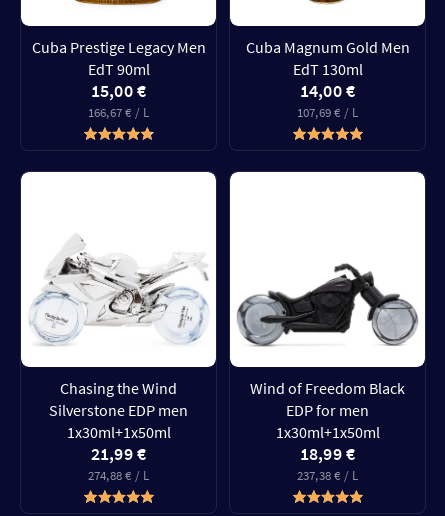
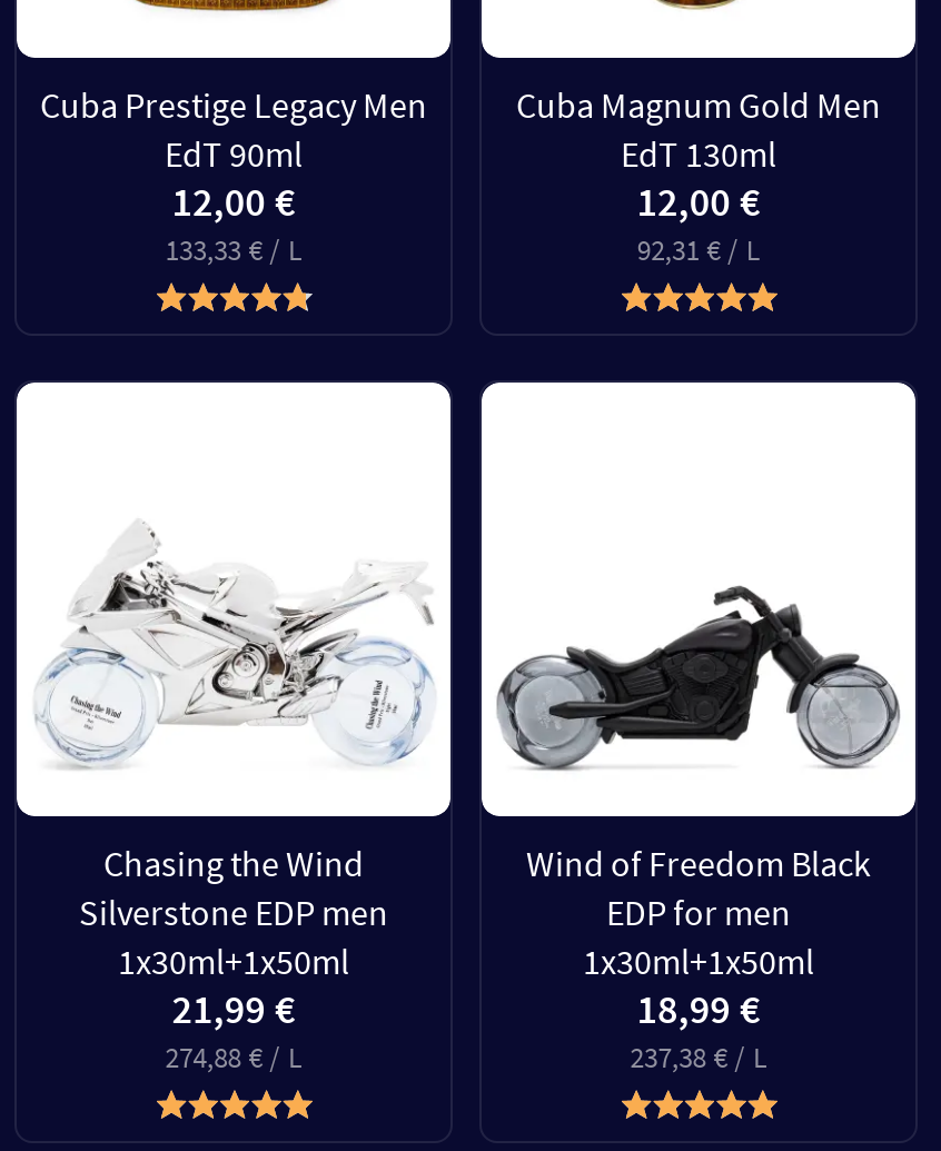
- 15,00 €
+ 12,00 €

- 14,00 €
+ 12,00 €

- 166,67 € / L
+ 133,33 € / L

- 107,69 € / L
+ 92,31 € / L
